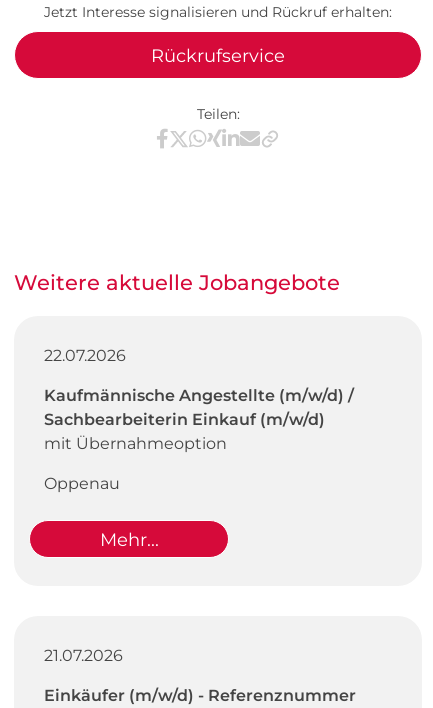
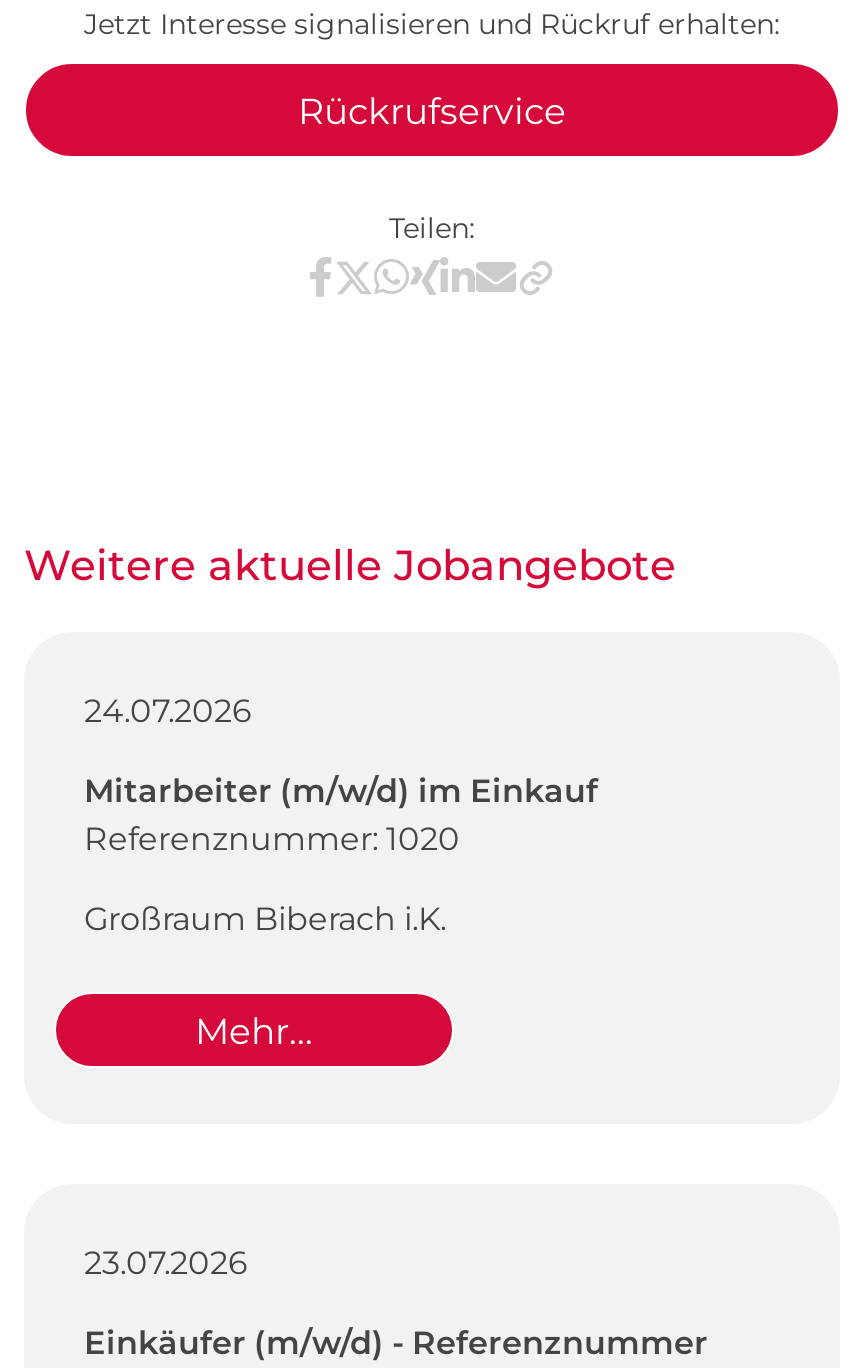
- 22.07.2026
+ 24.07.2026

- Kaufmännische Angestellte (m/w/d) /
- Sachbearbeiterin Einkauf (m/w/d)
- mit Übernahmeoption
+ Mitarbeiter (m/w/d) im Einkauf
+ Referenznummer: 1020

- Oppenau
+ Großraum Biberach i.K.

- 21.07.2026
+ 23.07.2026
